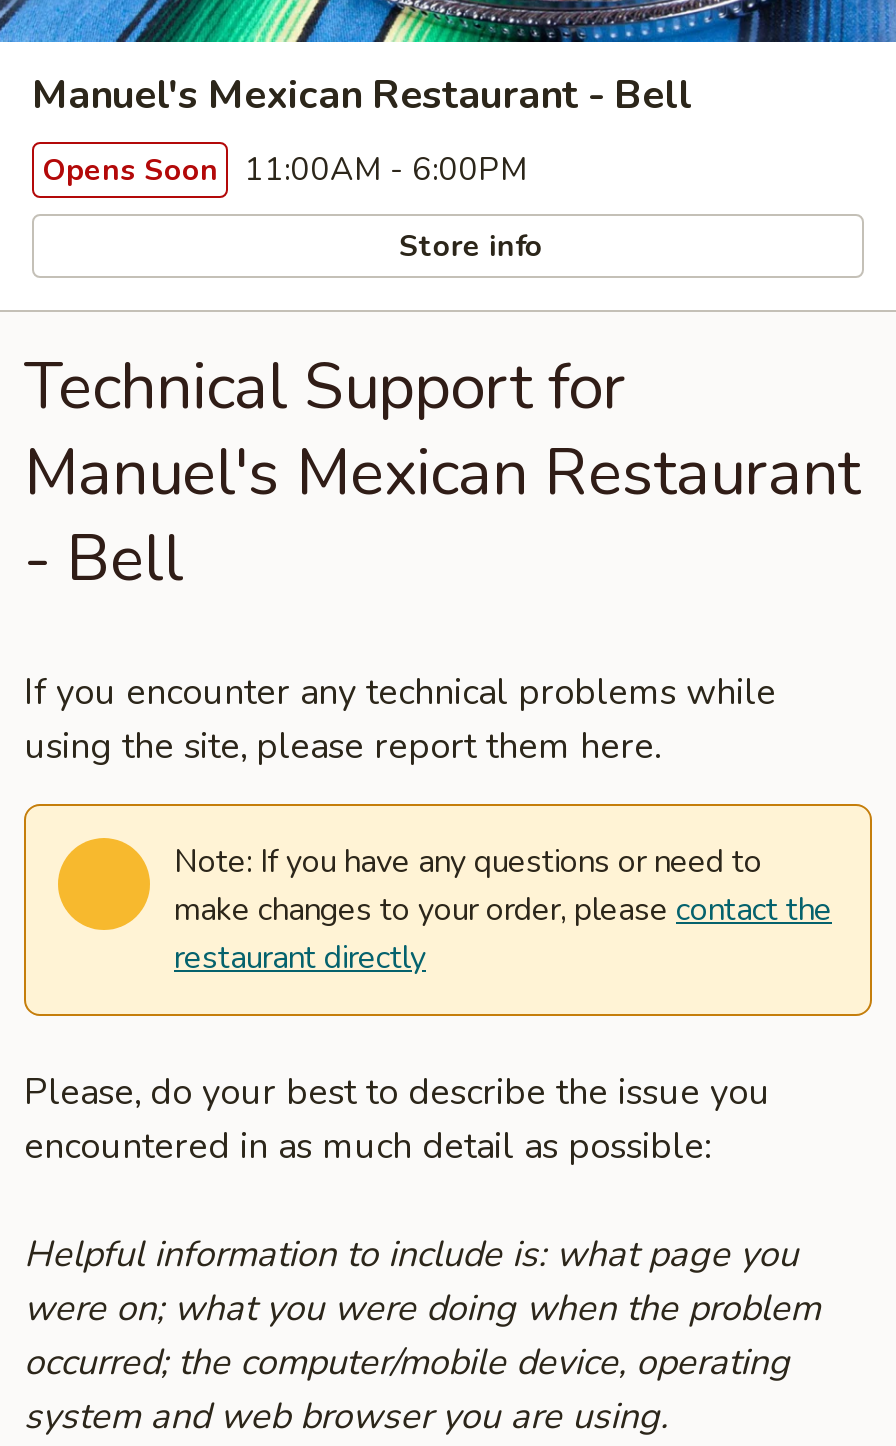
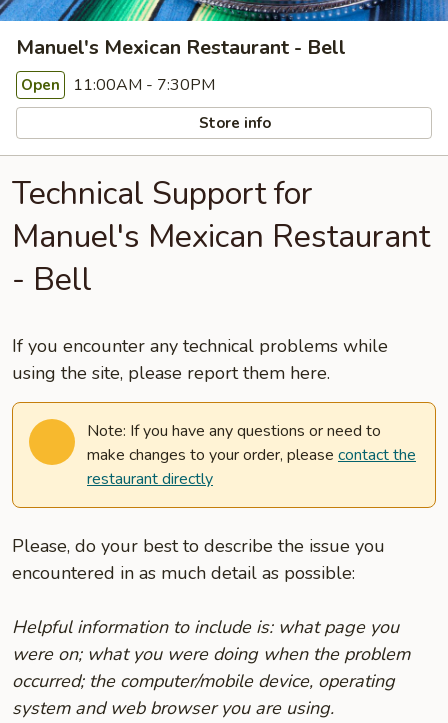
- Opens Soon 11:00AM - 6:00PM
+ Open 11:00AM - 7:30PM
